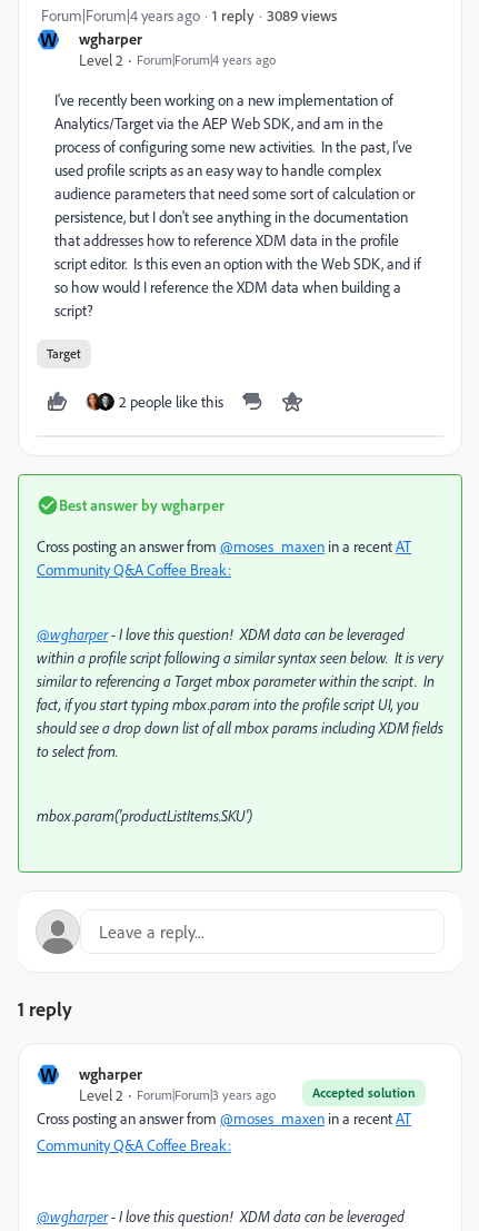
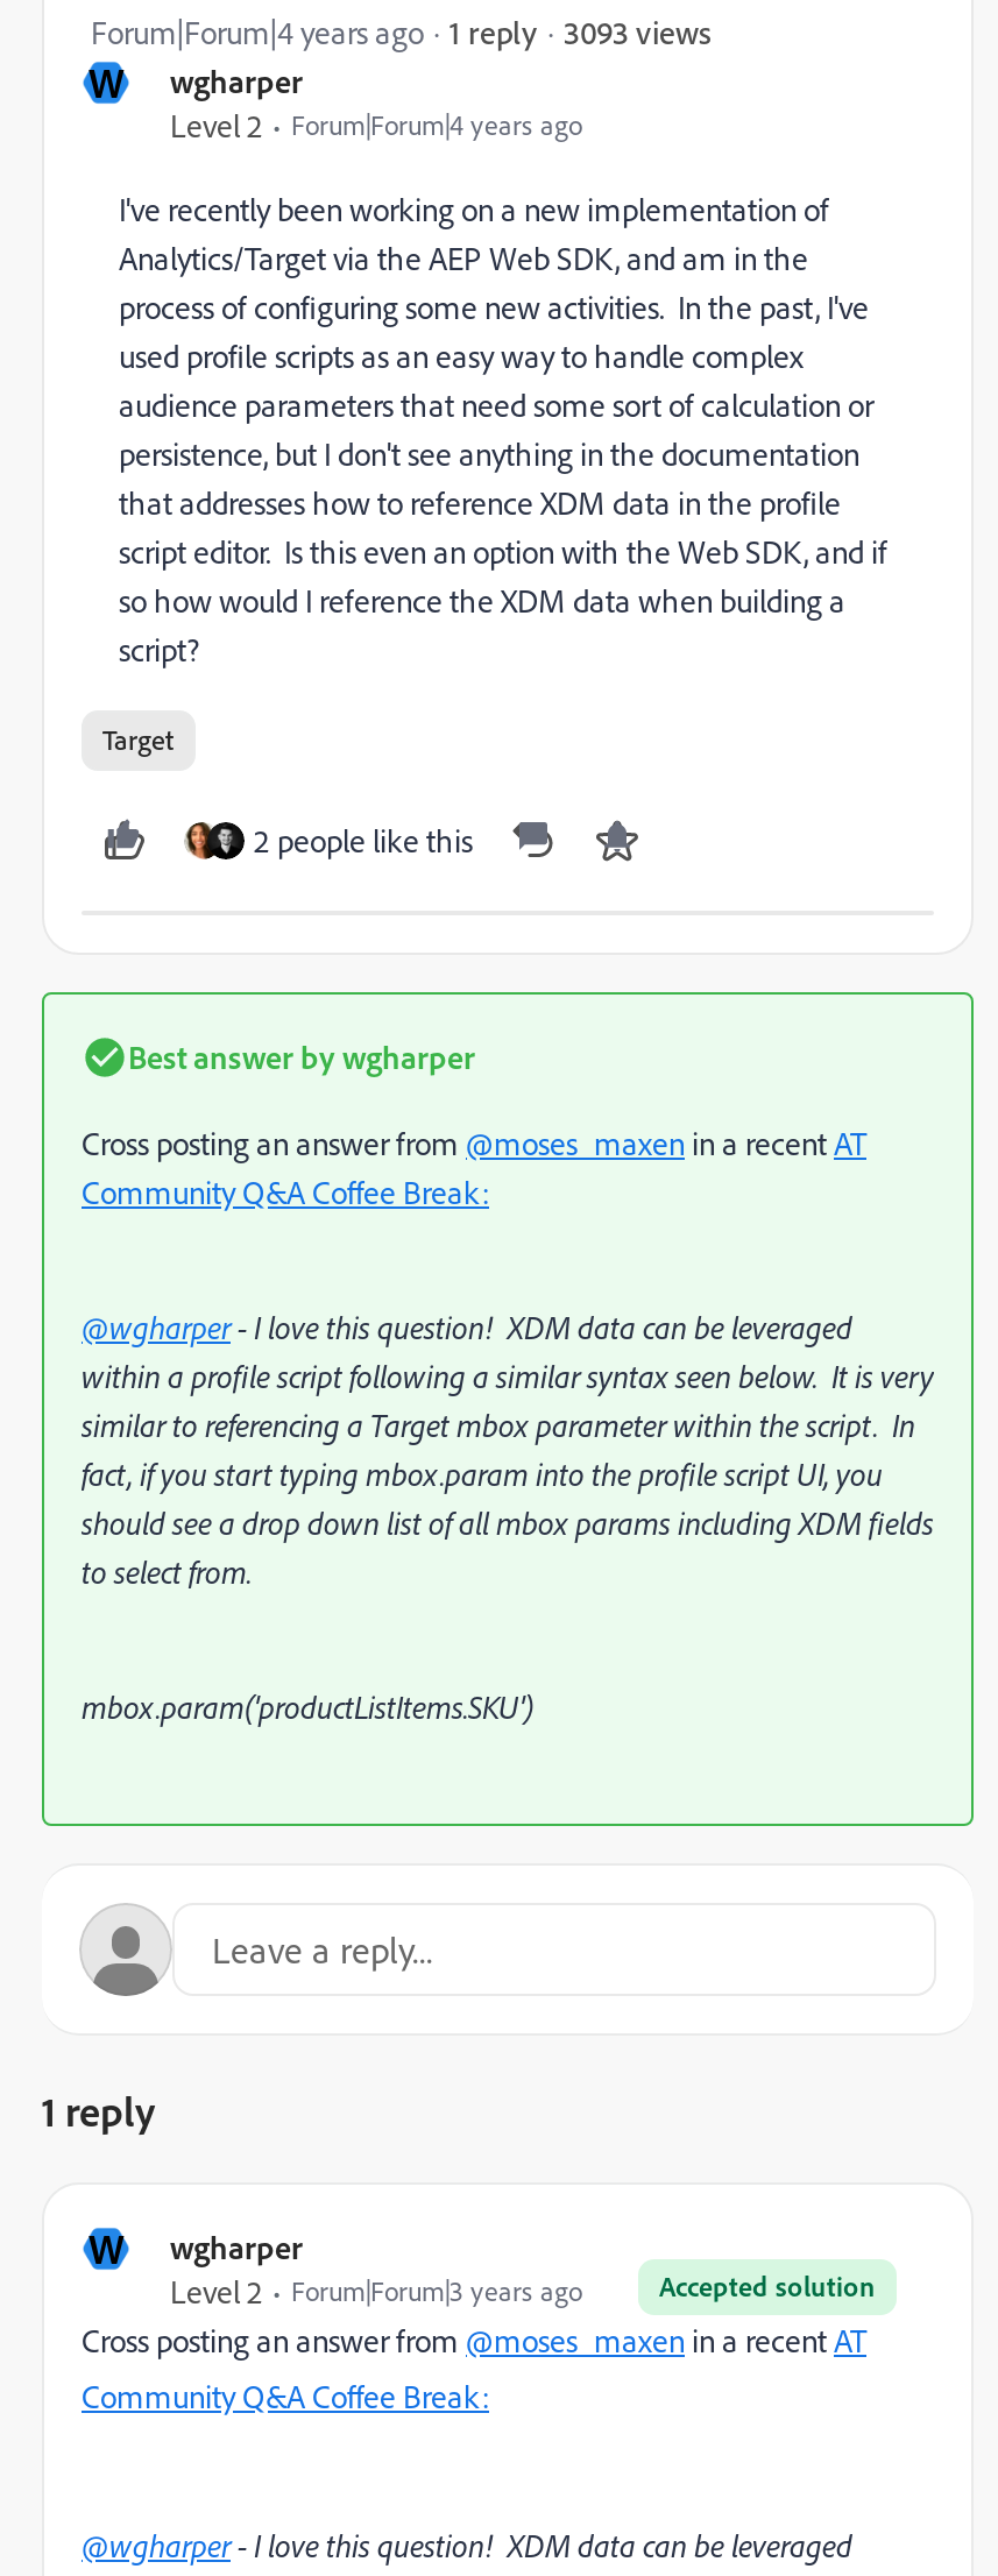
- 3089 views
+ 3093 views
